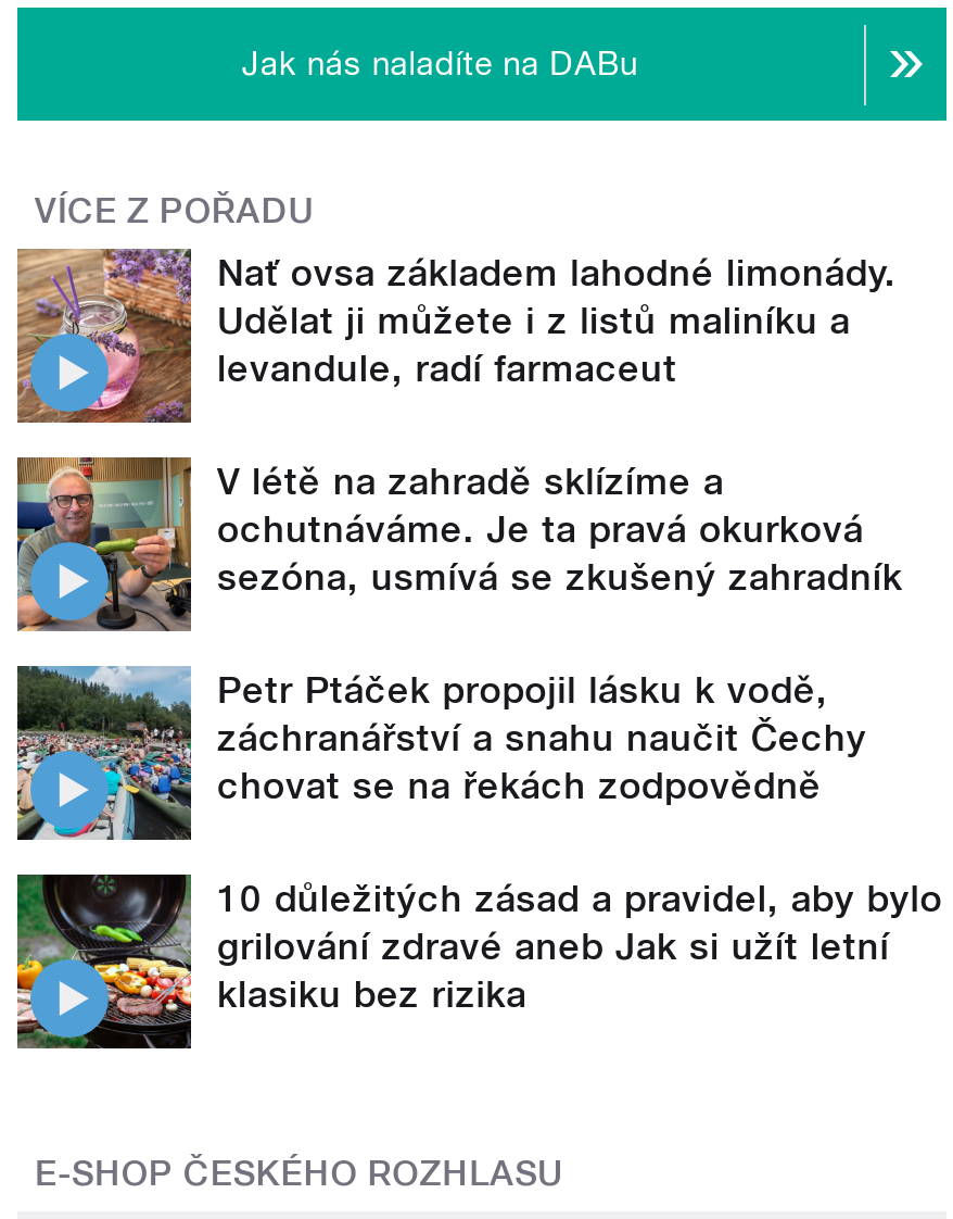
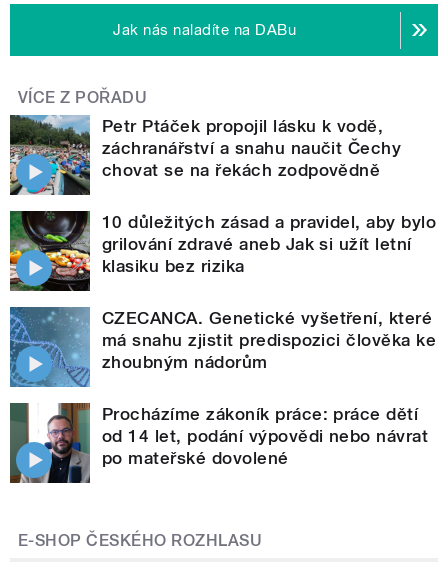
- [image]
- Nať ovsa základem lahodné limonády.
- Udělat ji můžete i z listů maliníku a
- levandule, radí farmaceut
- V létě na zahradě sklízíme a
- ochutnáváme. Je ta pravá okurková
- sezóna, usmívá se zkušený zahradník

- [image]

moved up: [image] | Petr Ptáček propojil lásku k vodě, | záchranářství a snahu naučit Čechy | chovat se na řekách zodpovědně | 10 důležitých zásad a pravidel, aby bylo | grilování zdravé aneb Jak si užít letní | klasiku bez rizika

+ [image]
+ CZECANCA. Genetické vyšetření, které
+ má snahu zjistit predispozici člověka ke
+ zhoubným nádorům
+ Procházíme zákoník práce: práce dětí
+ od 14 let, podání výpovědi nebo návrat
+ po mateřské dovolené

+ [image]
